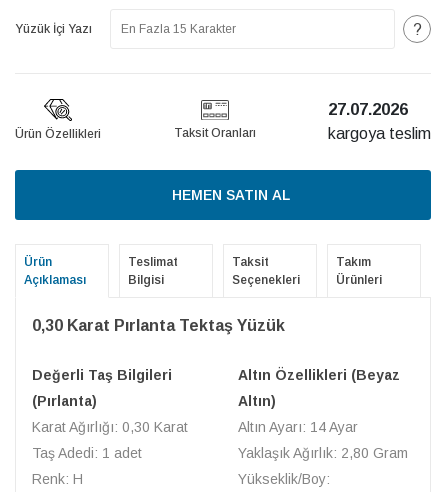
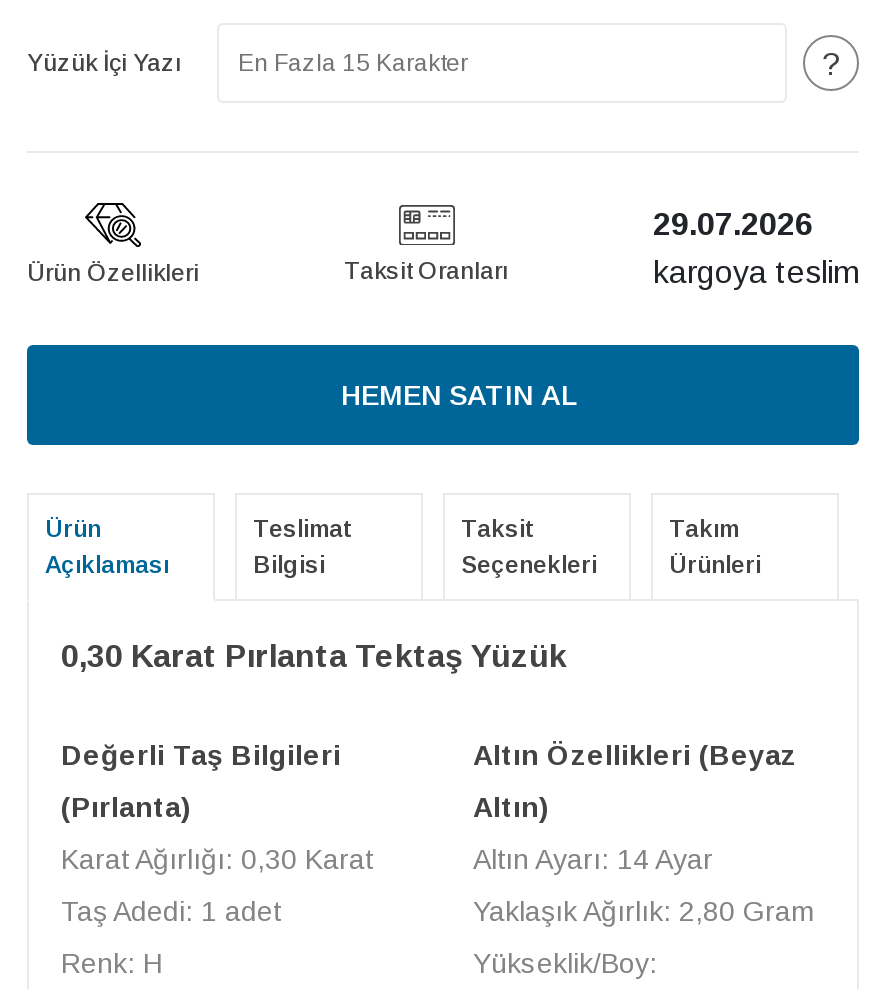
- 27.07.2026
+ 29.07.2026
